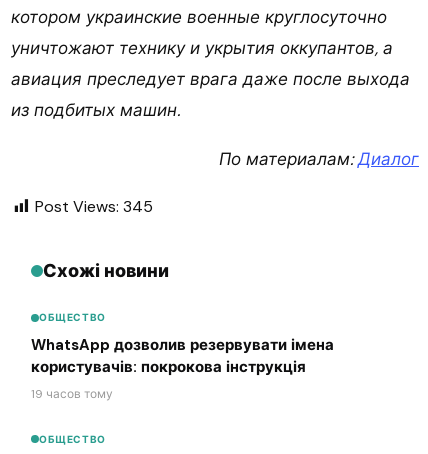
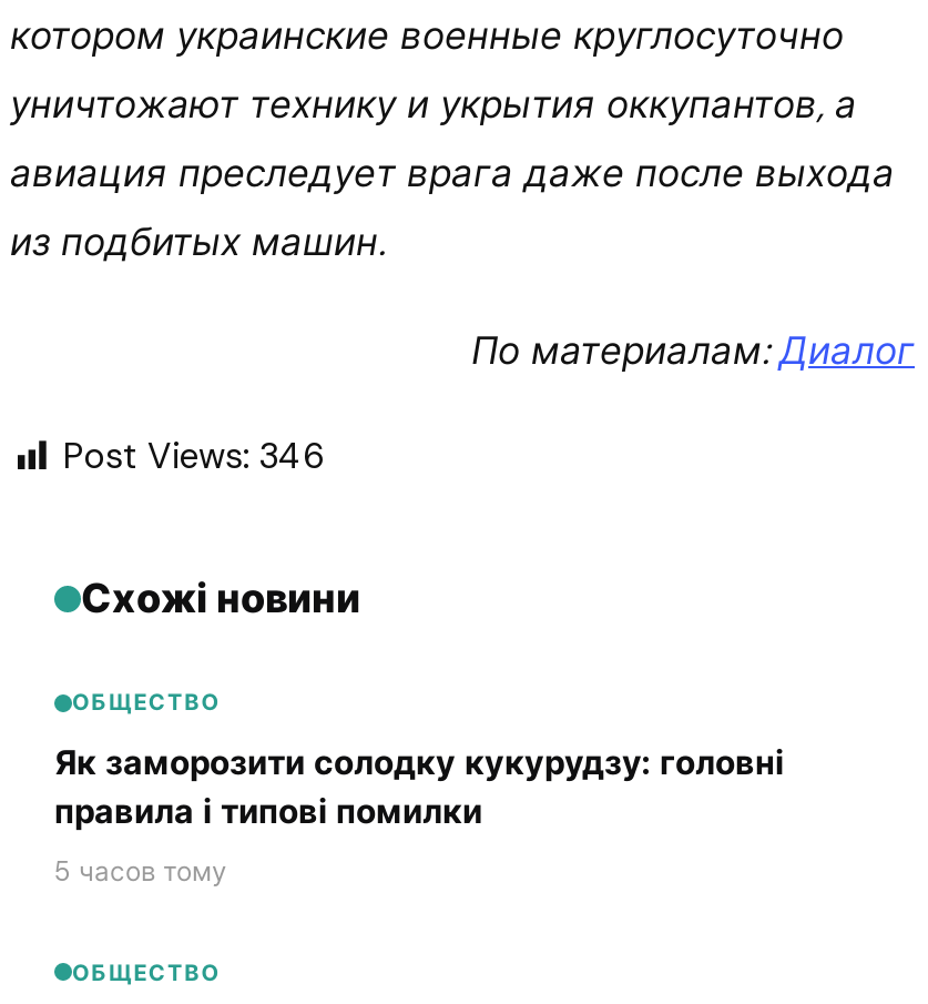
- Post Views: 345
+ Post Views: 346

- WhatsApp дозволив резервувати імена
- користувачів: покрокова інструкція
- 19 часов тому
+ Як заморозити солодку кукурудзу: головні
+ правила і типові помилки
+ 5 часов тому
